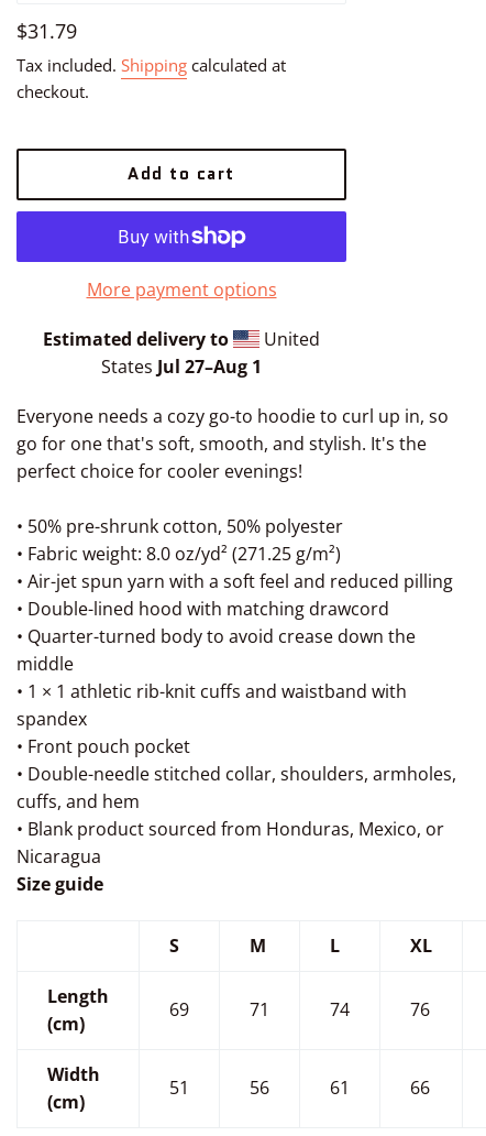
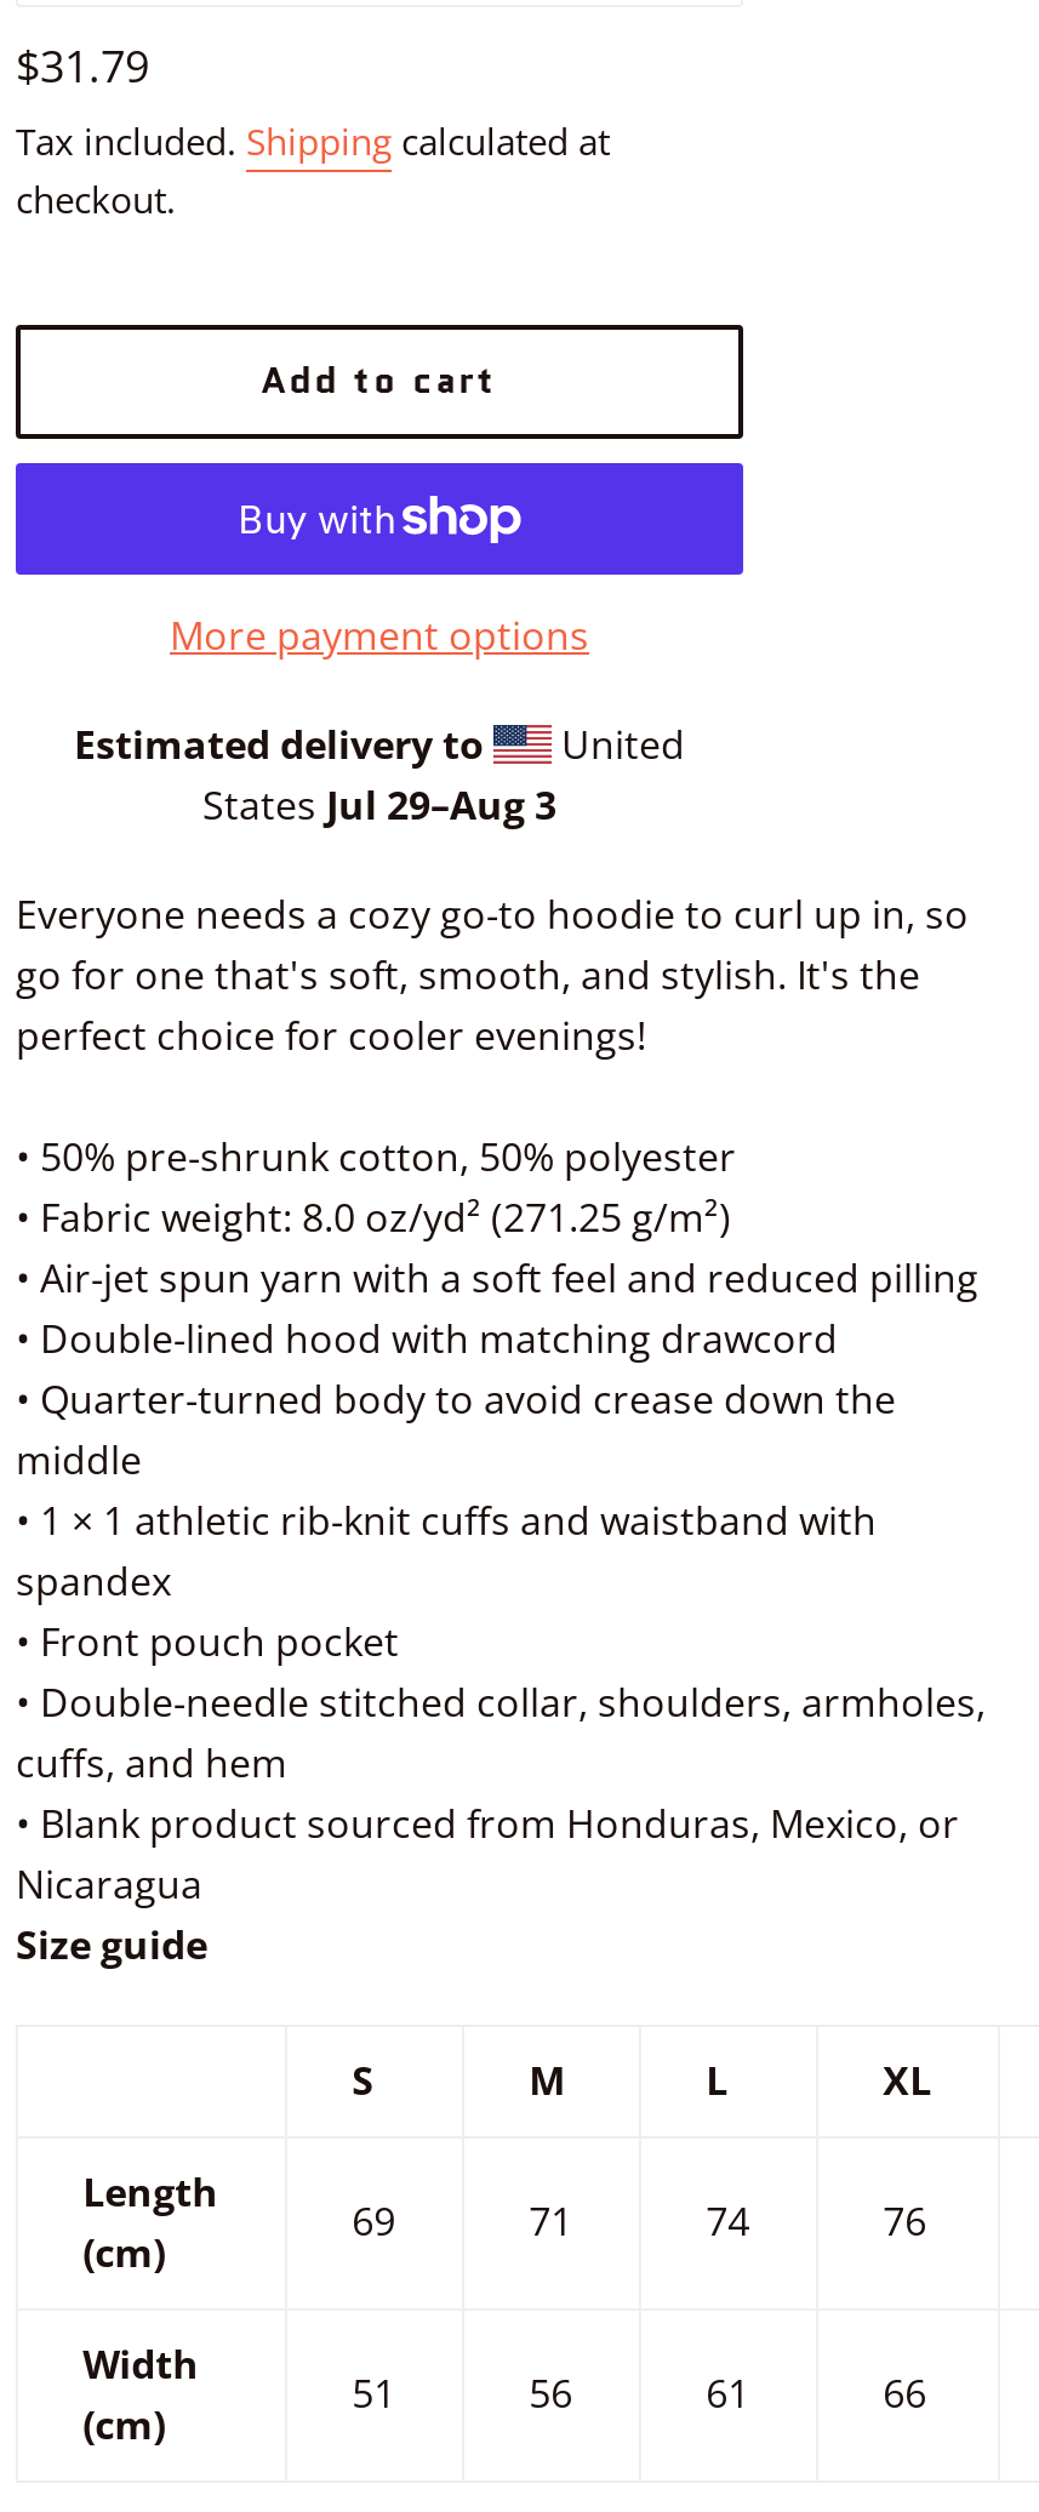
- States Jul 27–Aug 1
+ States Jul 29–Aug 3
